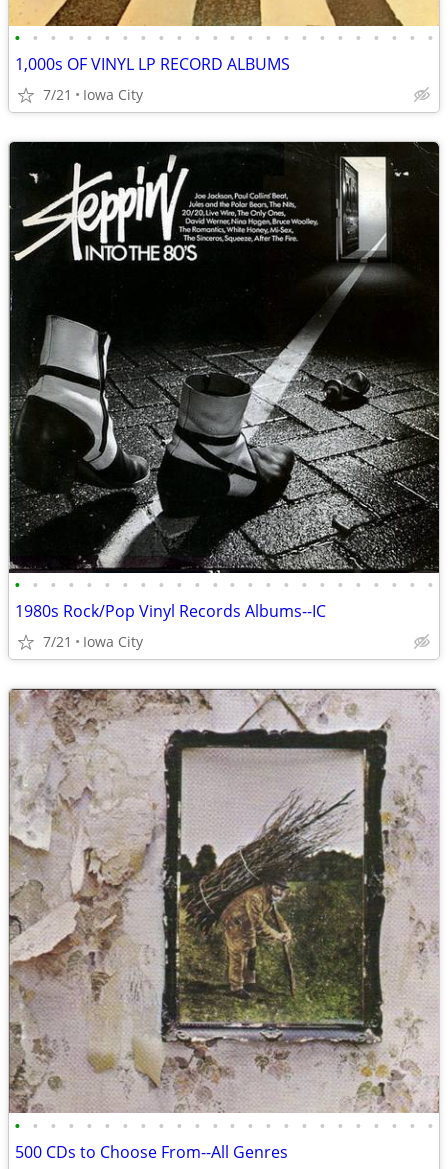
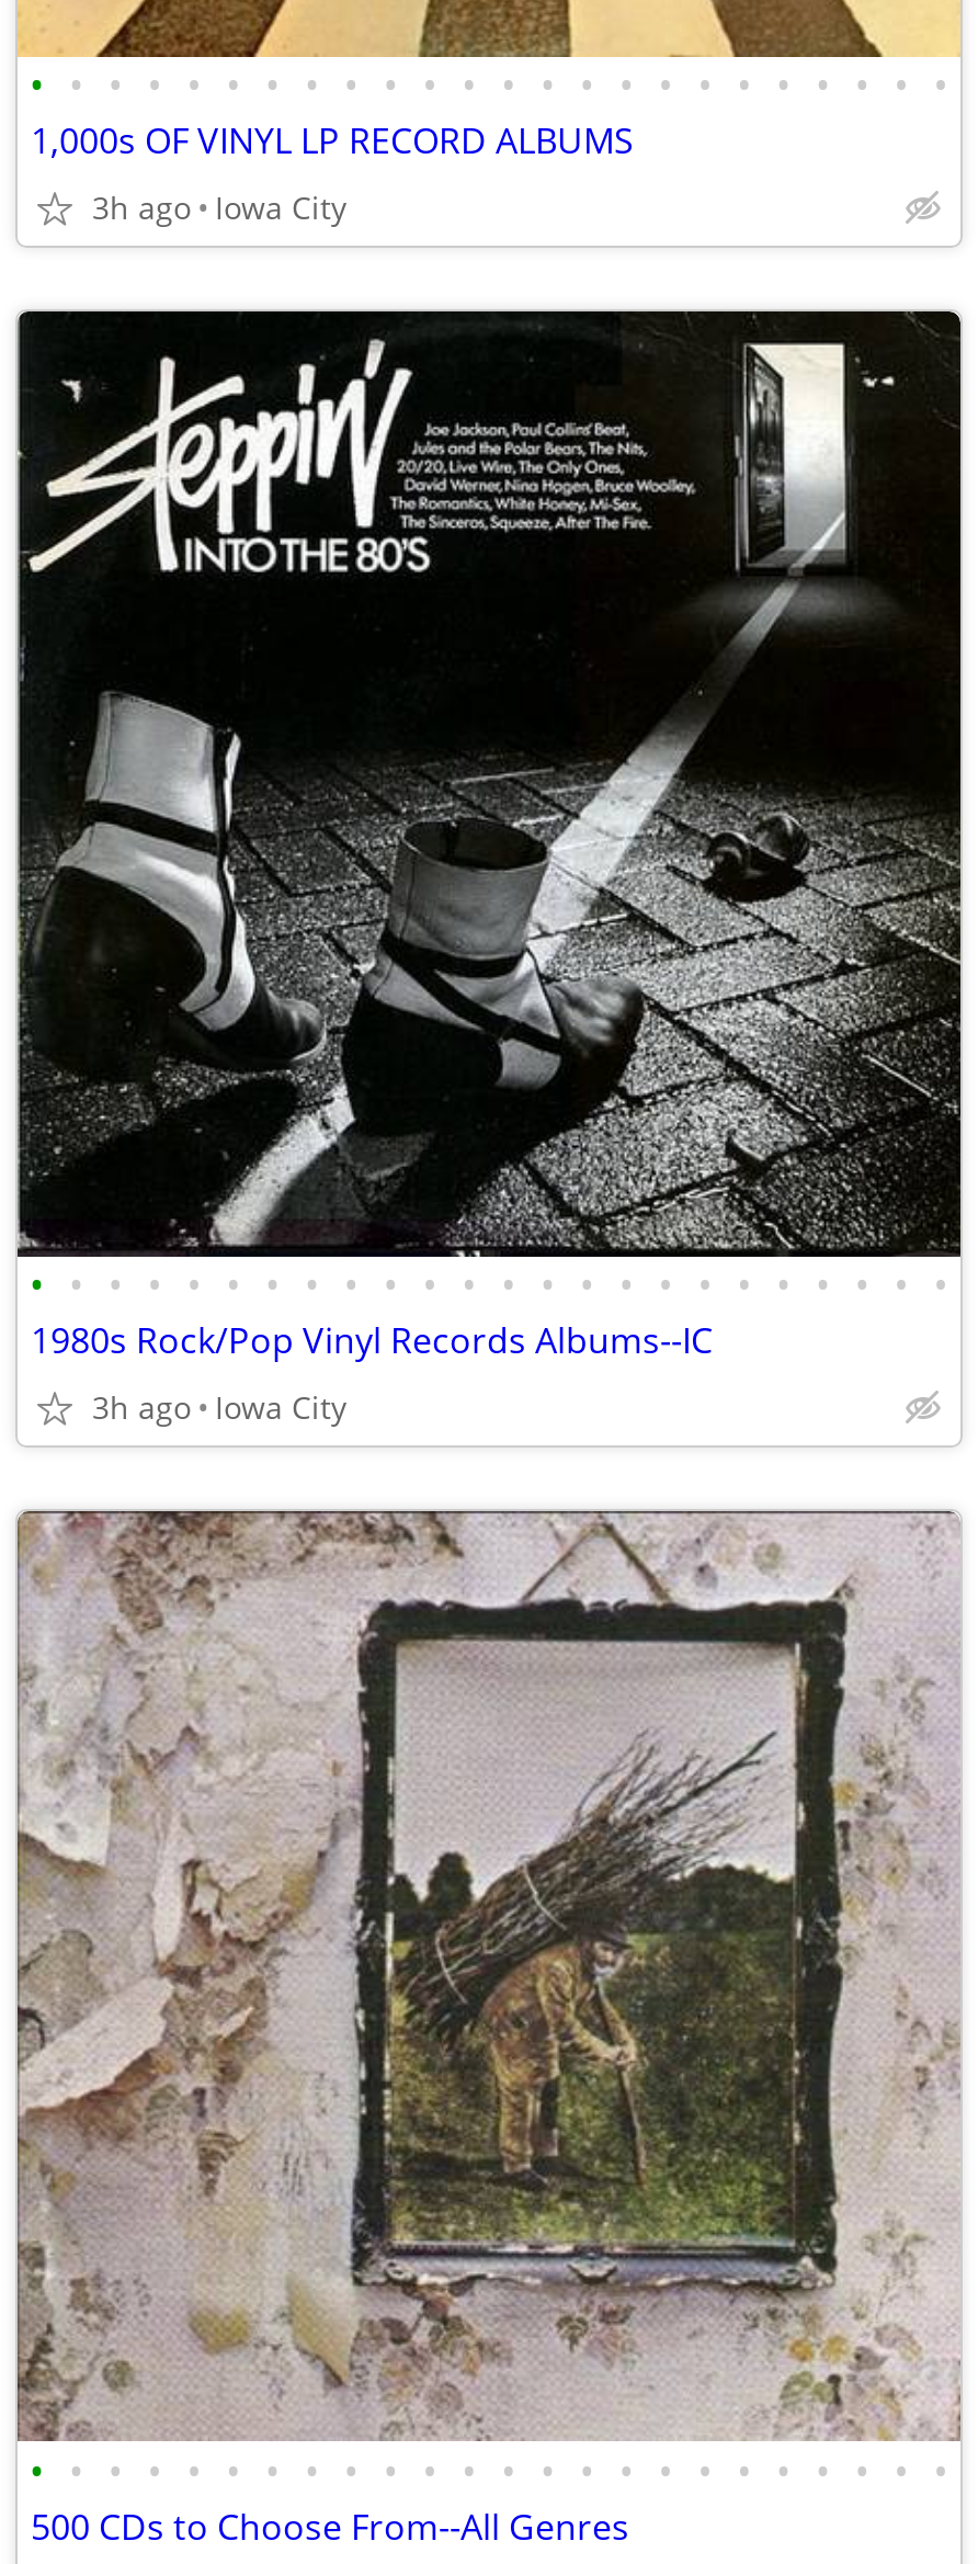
- 7/21 Iowa City
+ 3h ago Iowa City

- 7/21 Iowa City
+ 3h ago Iowa City
